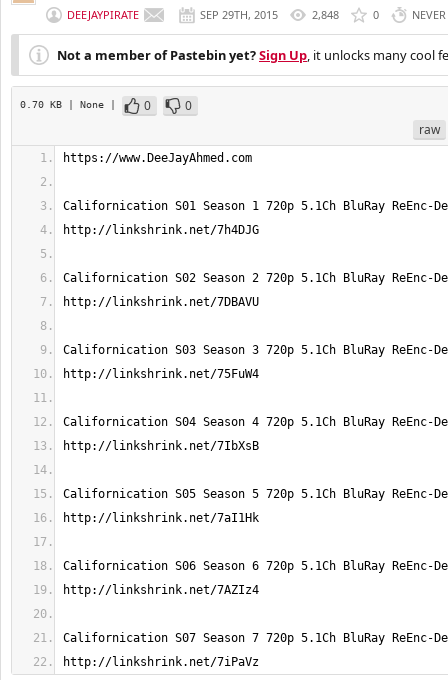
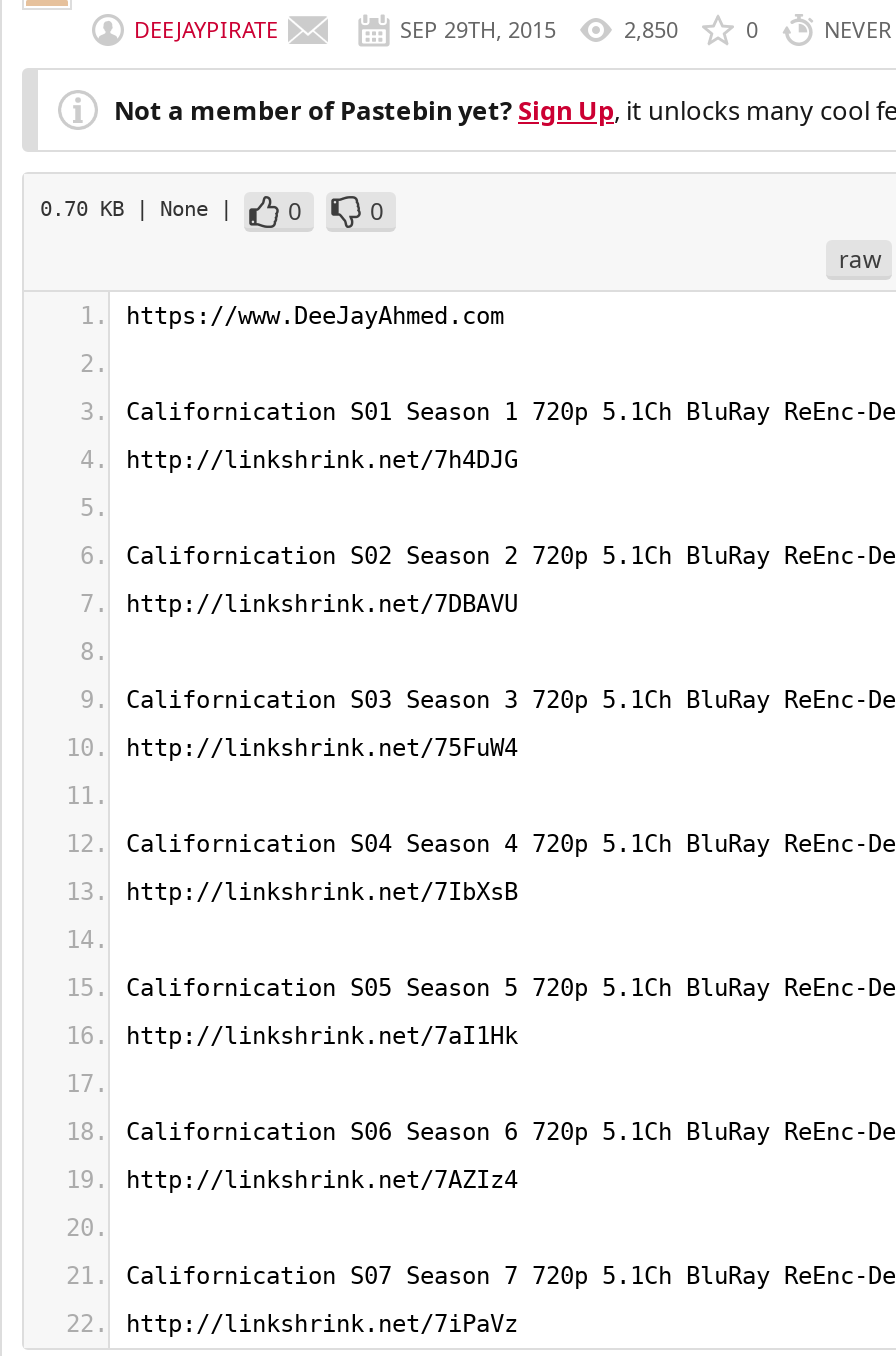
- 2,848
+ 2,850
